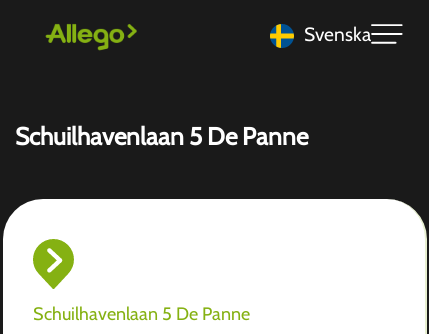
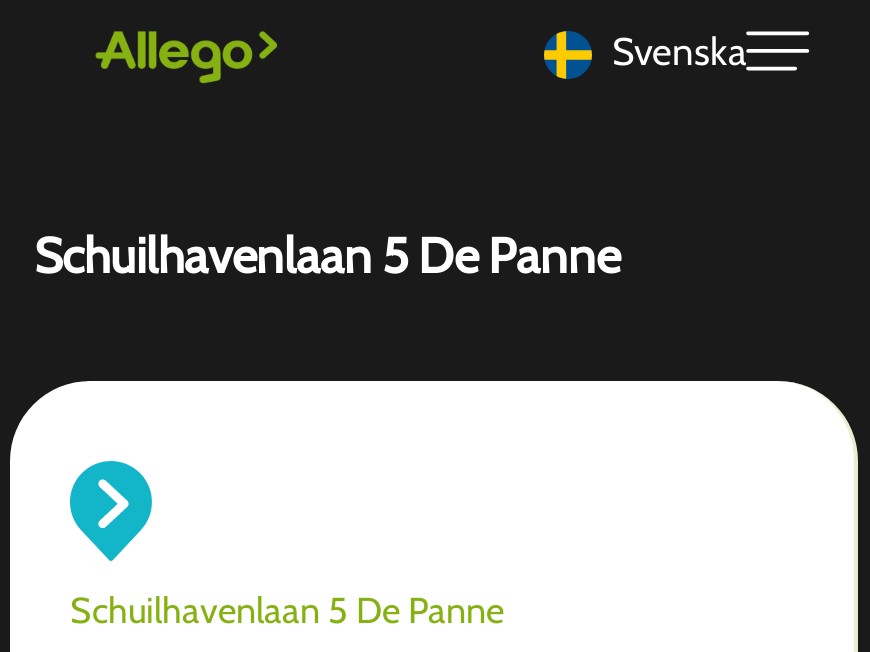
- [image]
+ [image]
